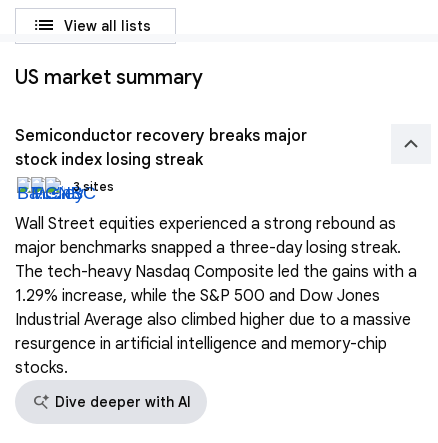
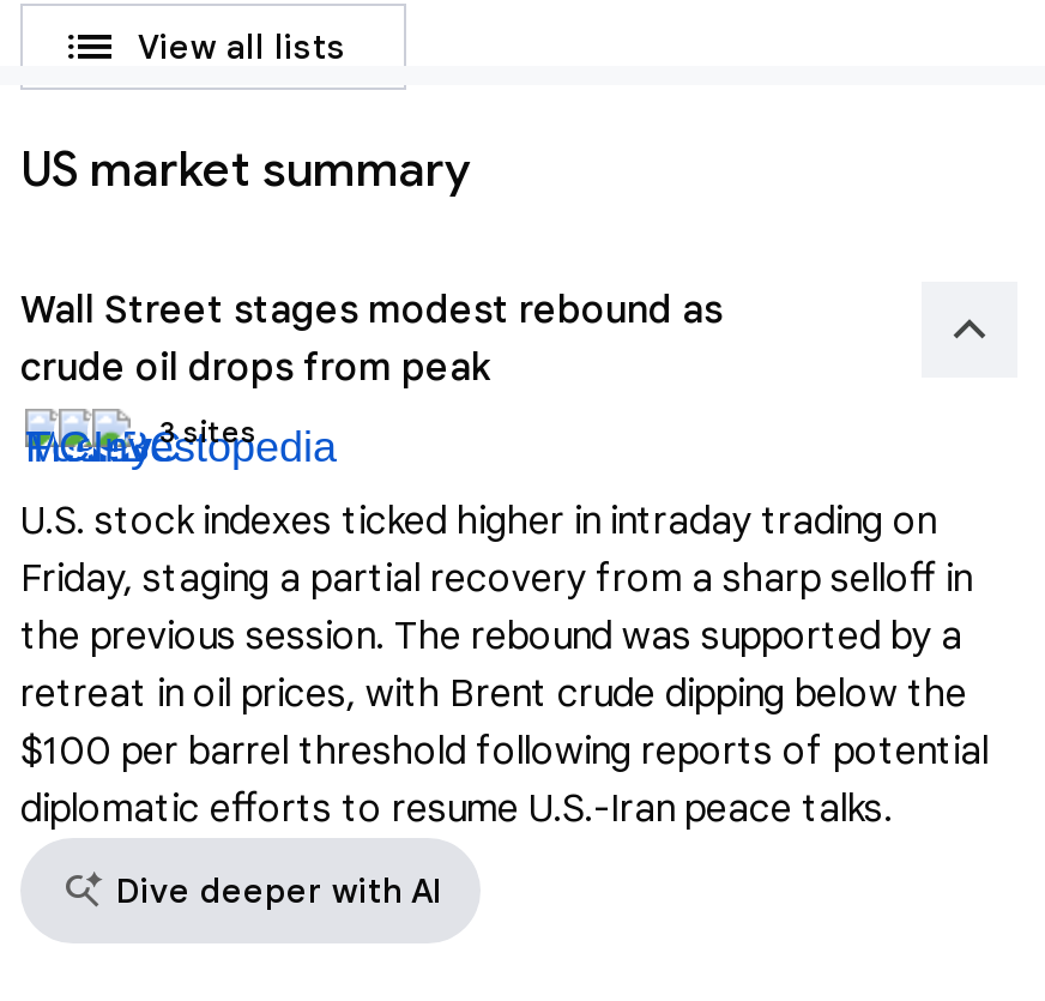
- Semiconductor recovery breaks major
- stock index losing streak
+ Wall Street stages modest rebound as
+ crude oil drops from peak

- Wall Street equities experienced a strong rebound as
- major benchmarks snapped a three-day losing streak.
- The tech-heavy Nasdaq Composite led the gains with a
- 1.29% increase, while the S&P 500 and Dow Jones
- Industrial Average also climbed higher due to a massive
- resurgence in artificial intelligence and memory-chip
- stocks.
+ U.S. stock indexes ticked higher in intraday trading on
+ Friday, staging a partial recovery from a sharp selloff in
+ the previous session. The rebound was supported by a
+ retreat in oil prices, with Brent crude dipping below the
+ $100 per barrel threshold following reports of potential
+ diplomatic efforts to resume U.S.-Iran peace talks.
